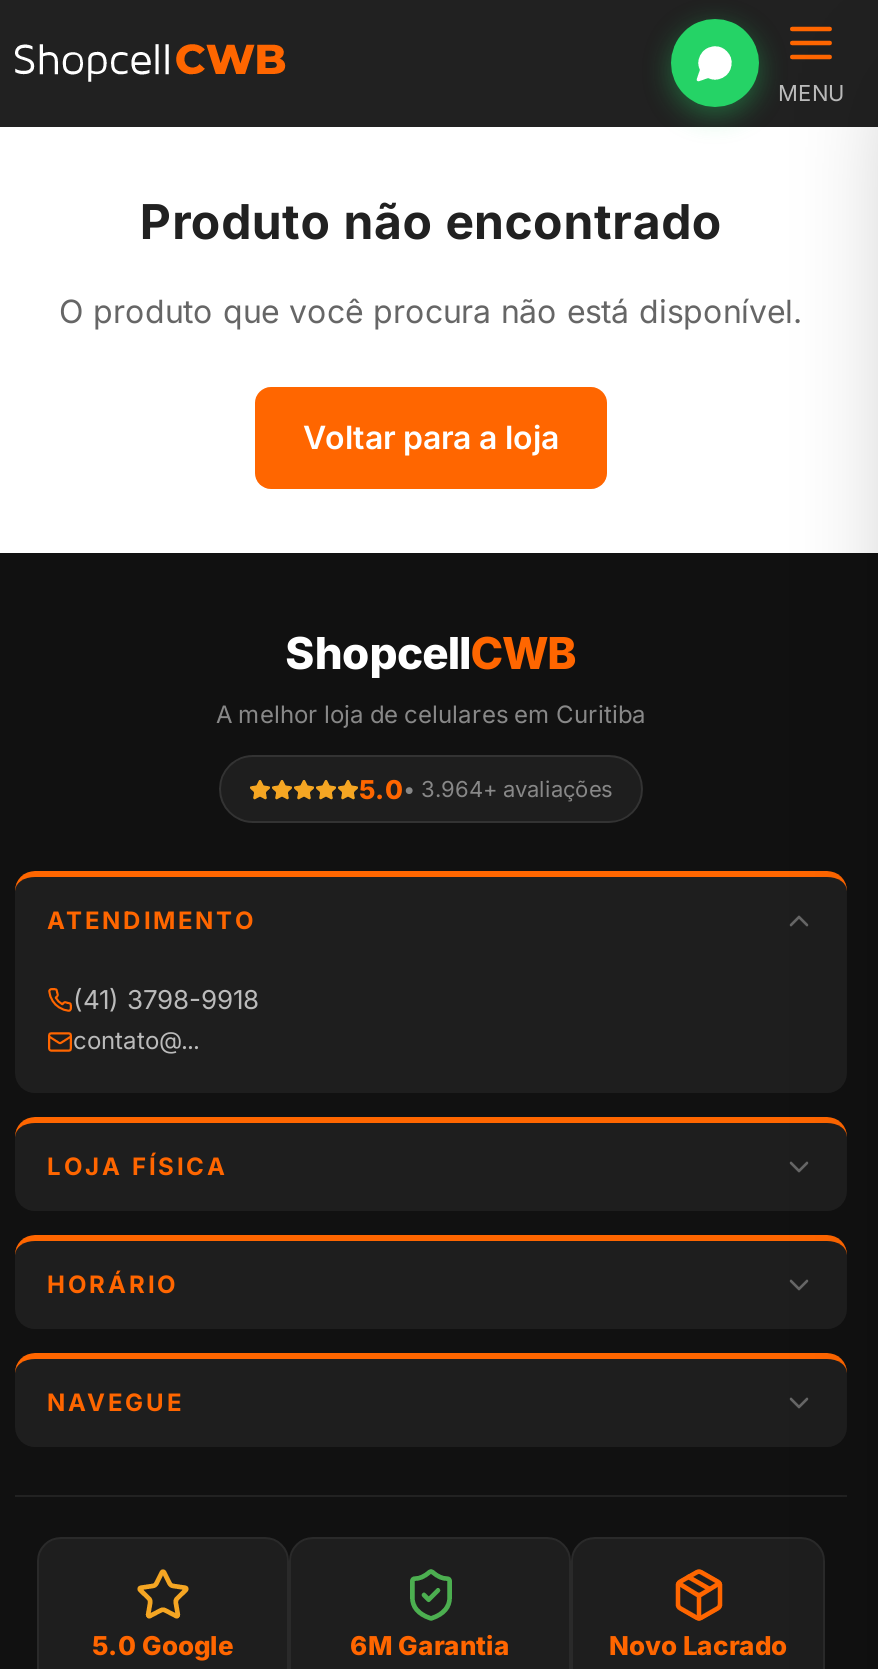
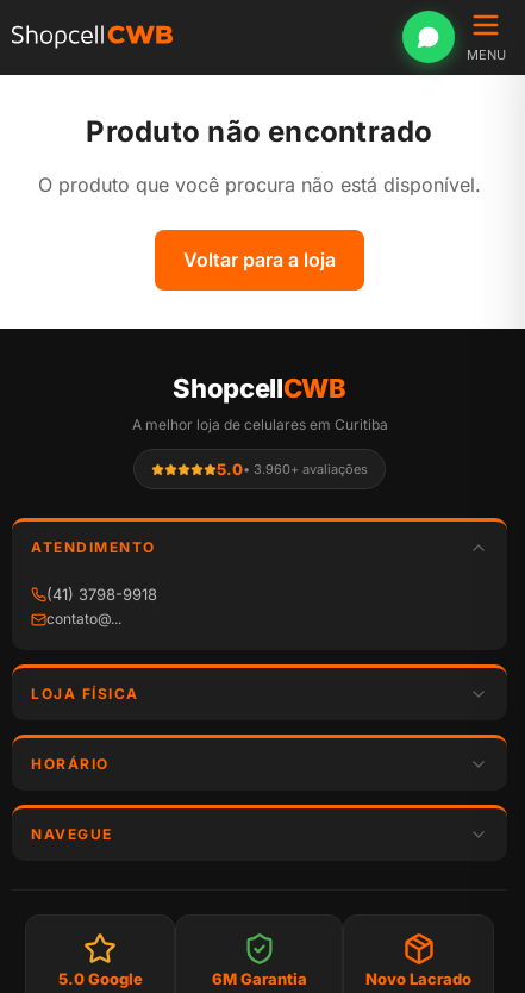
- 5.0• 3.964+ avaliações
+ 5.0• 3.960+ avaliações
